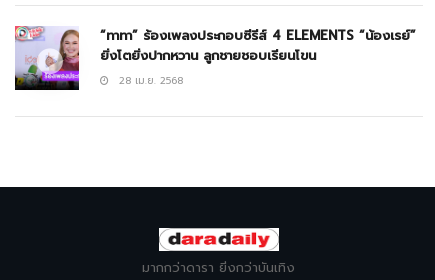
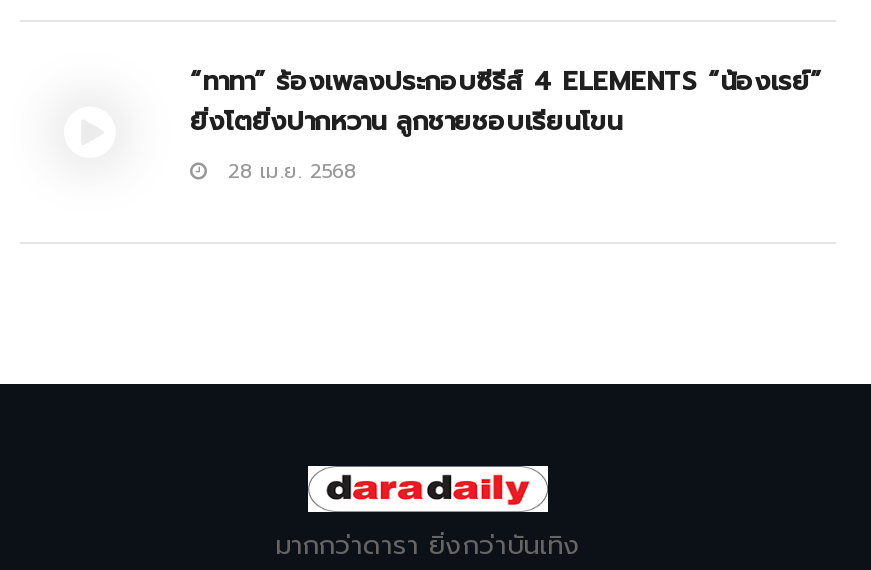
- [image]
